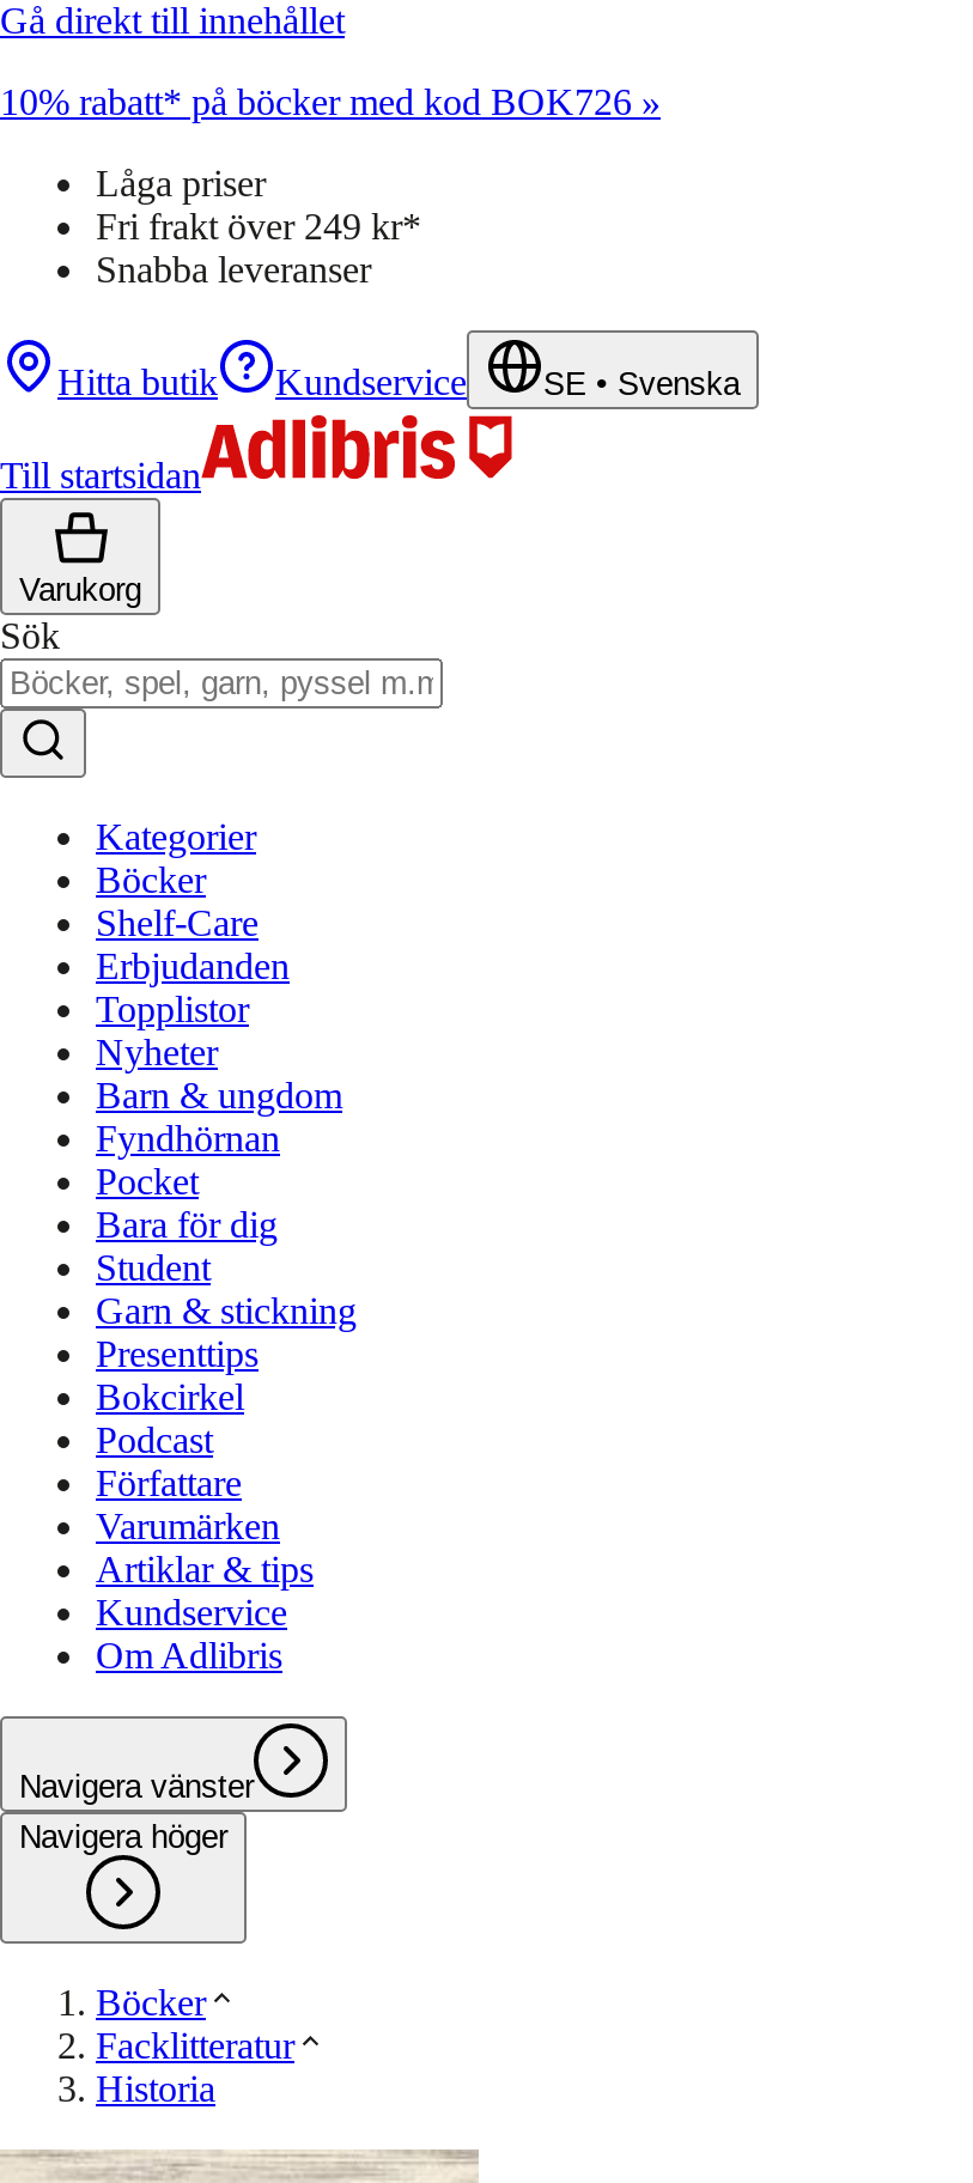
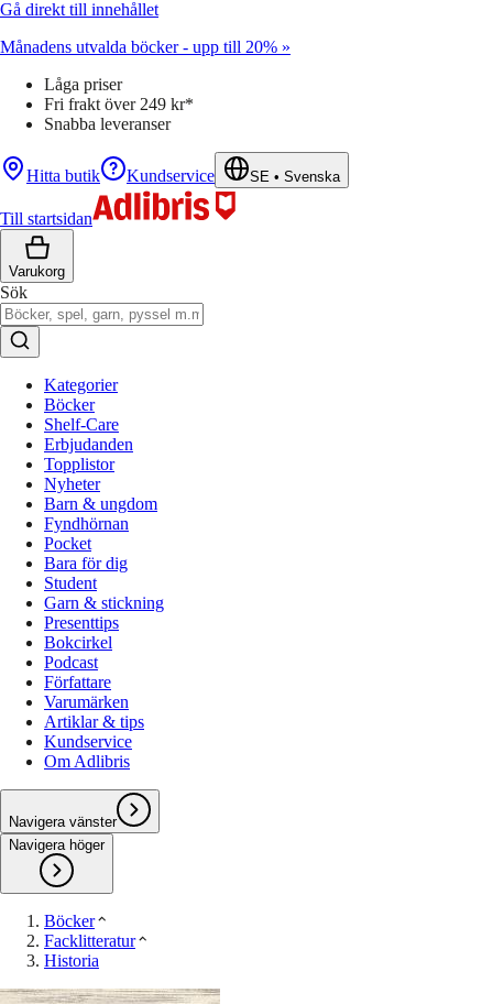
- 10% rabatt* på böcker med kod BOK726 »
+ Månadens utvalda böcker - upp till 20% »
